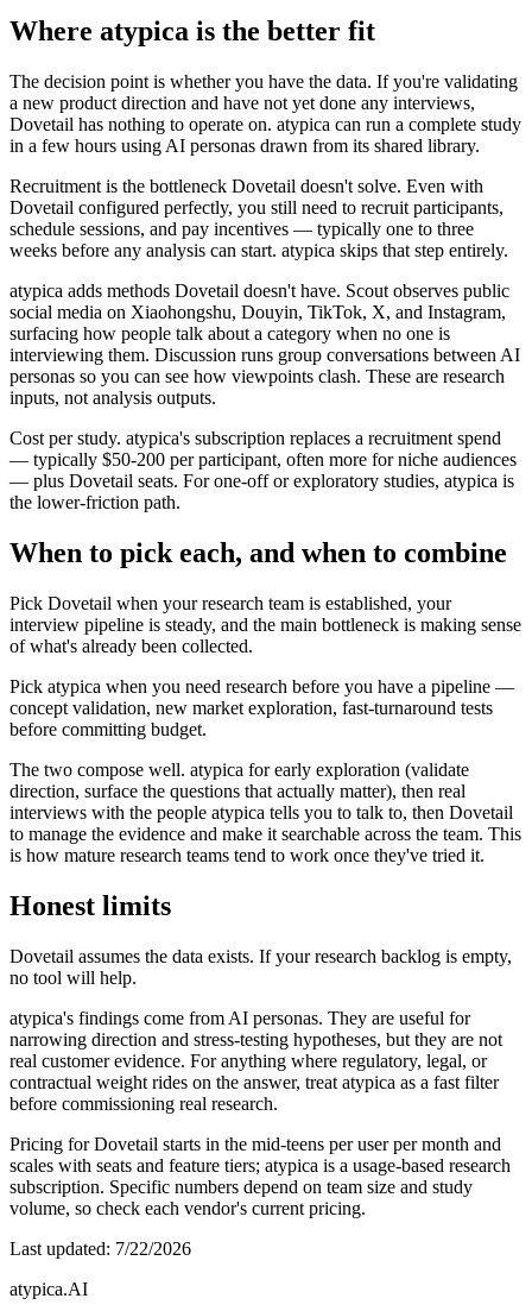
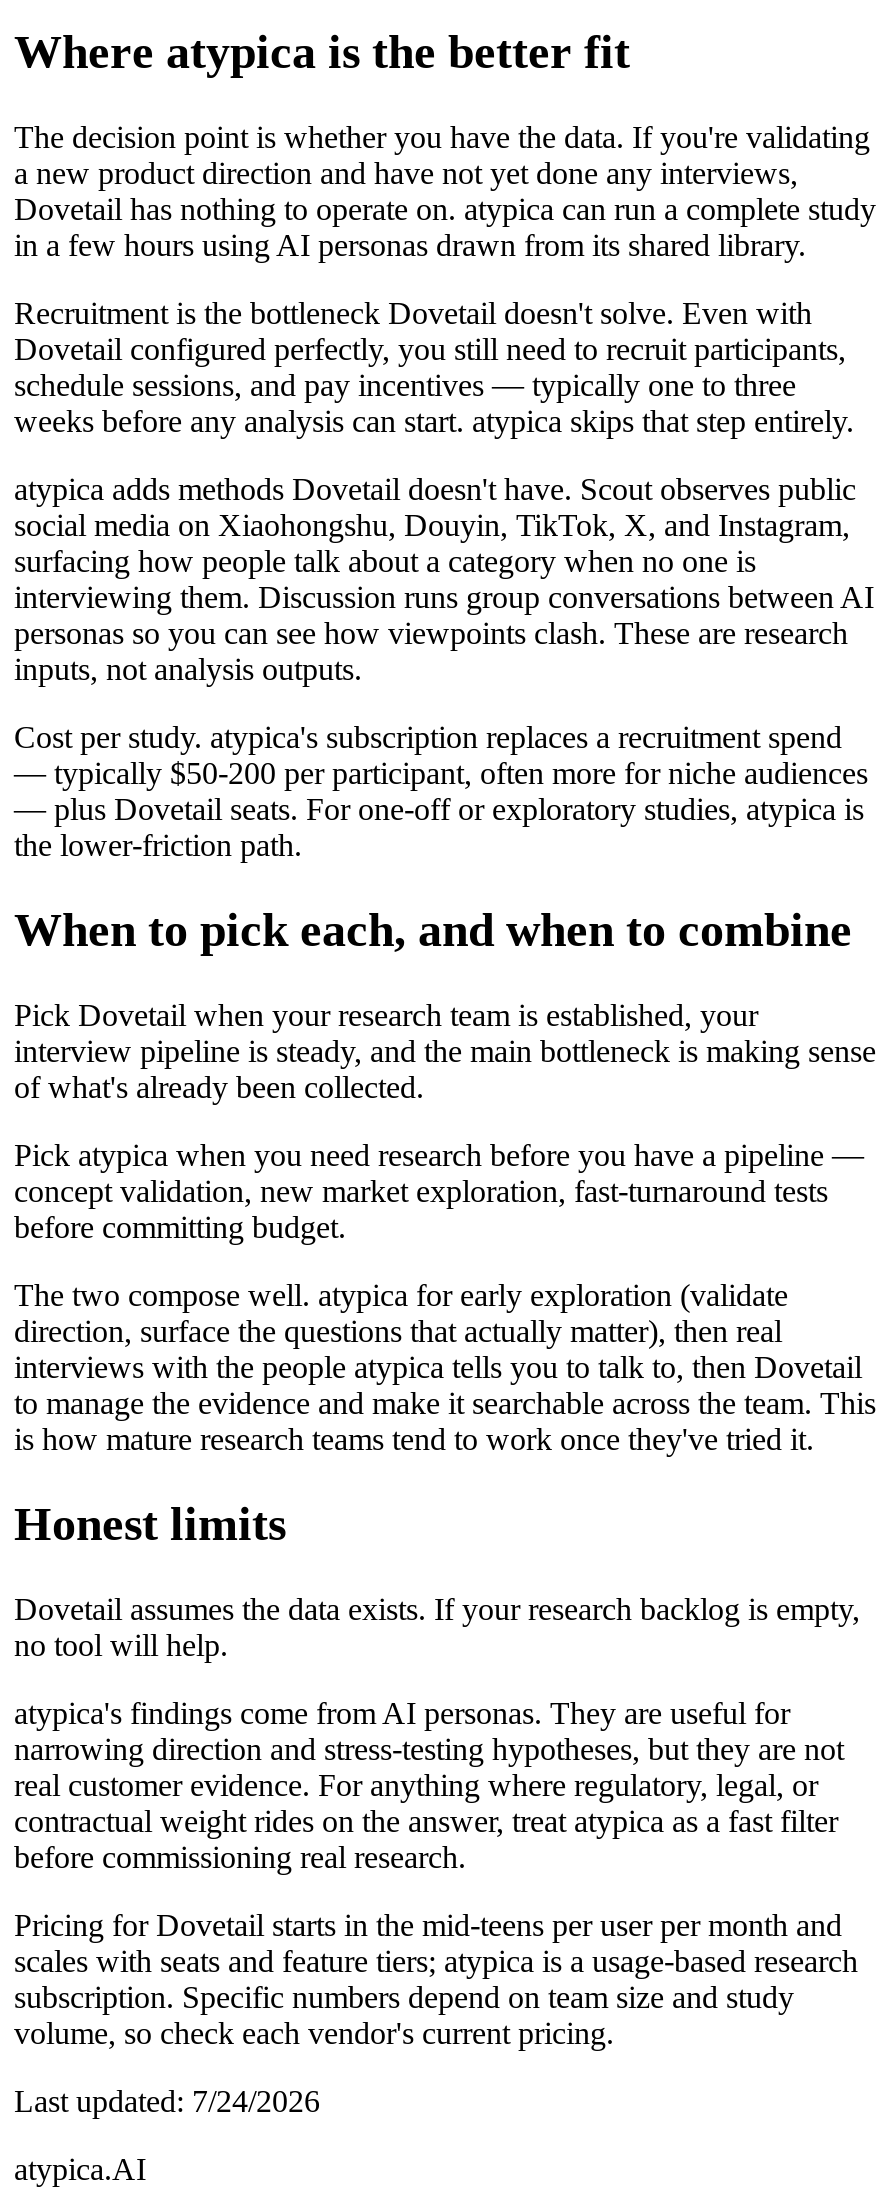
- Last updated: 7/22/2026
+ Last updated: 7/24/2026
